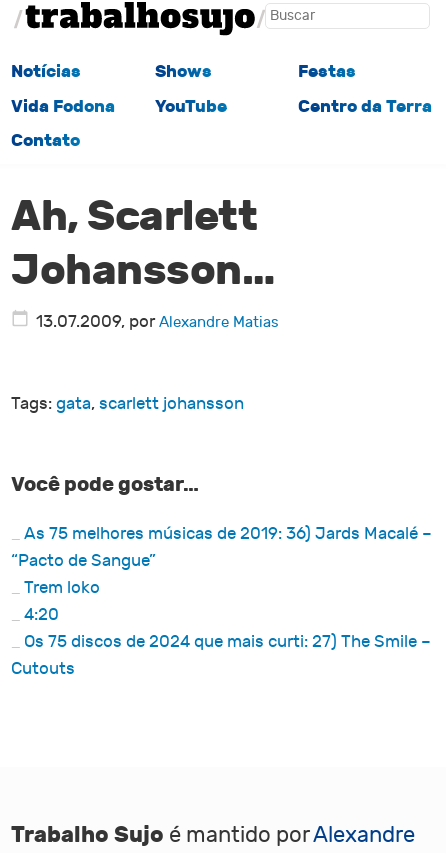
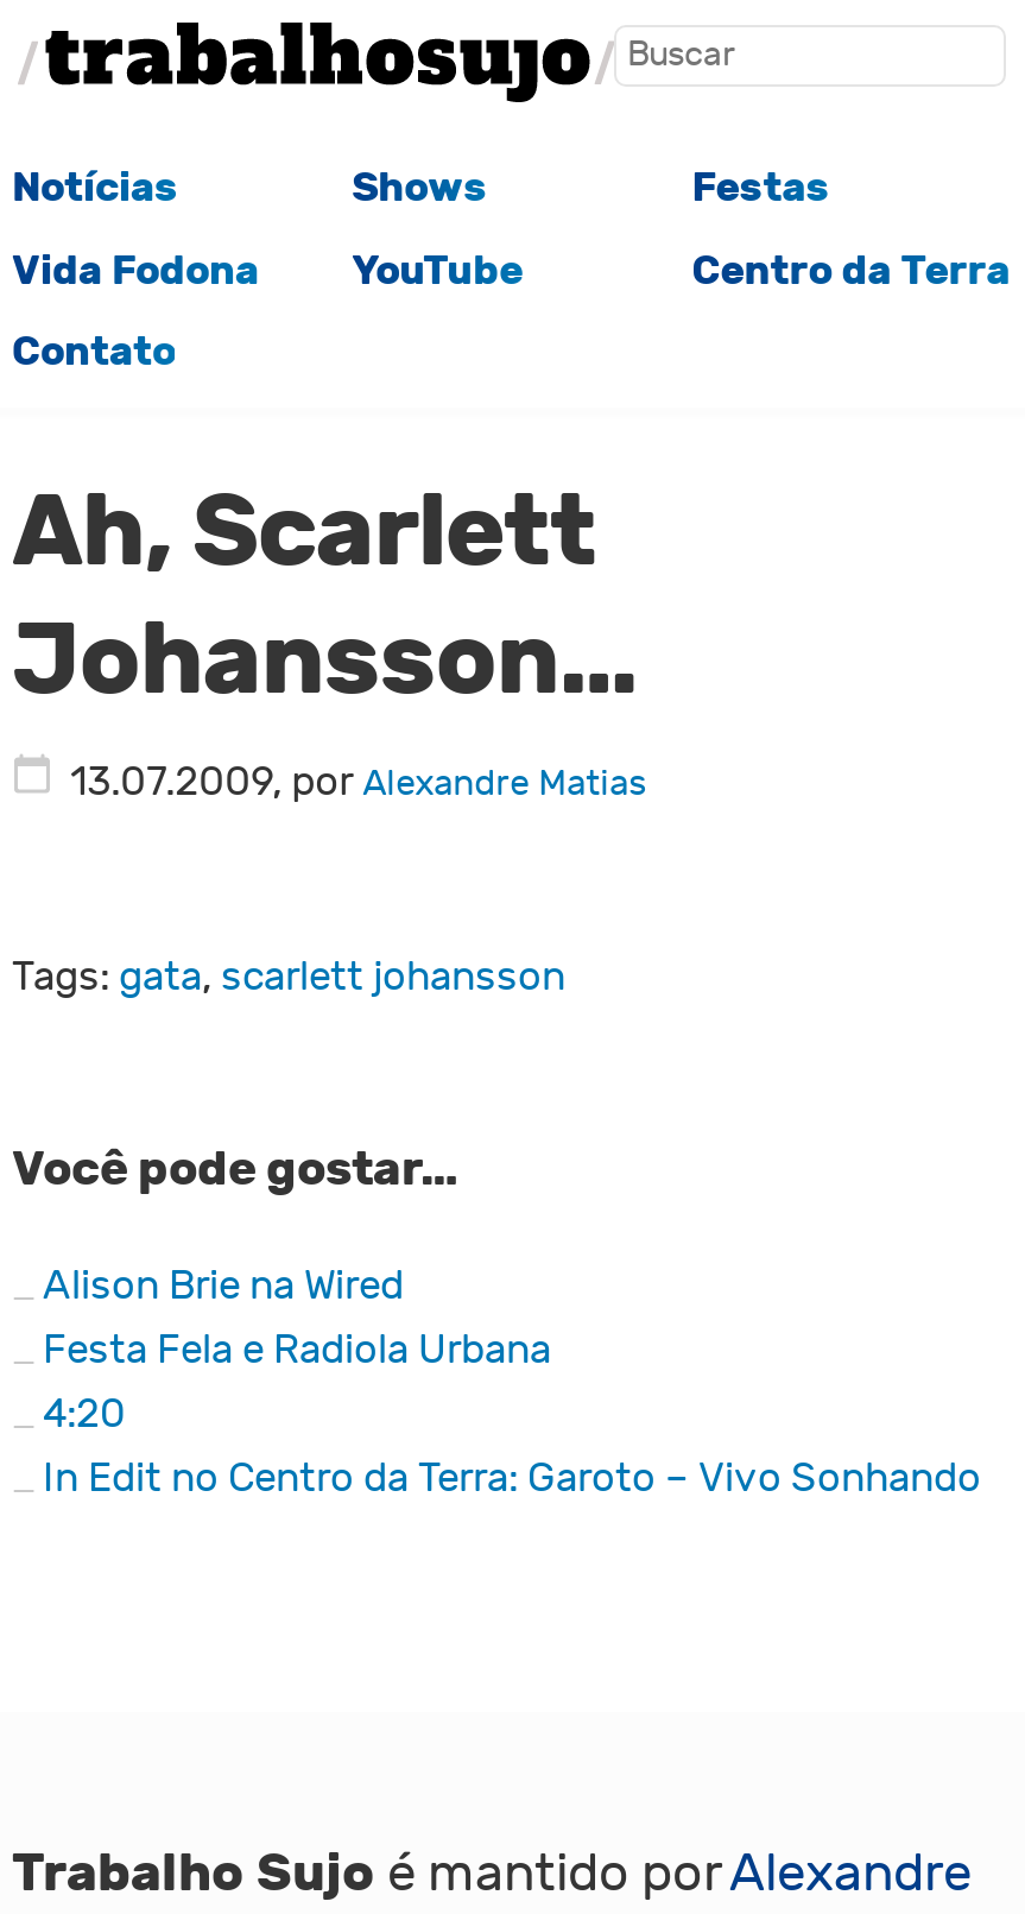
- As 75 melhores músicas de 2019: 36) Jards Macalé –
- “Pacto de Sangue”
- Trem loko
+ Alison Brie na Wired
+ Festa Fela e Radiola Urbana

- Os 75 discos de 2024 que mais curti: 27) The Smile –
- Cutouts
+ In Edit no Centro da Terra: Garoto – Vivo Sonhando
